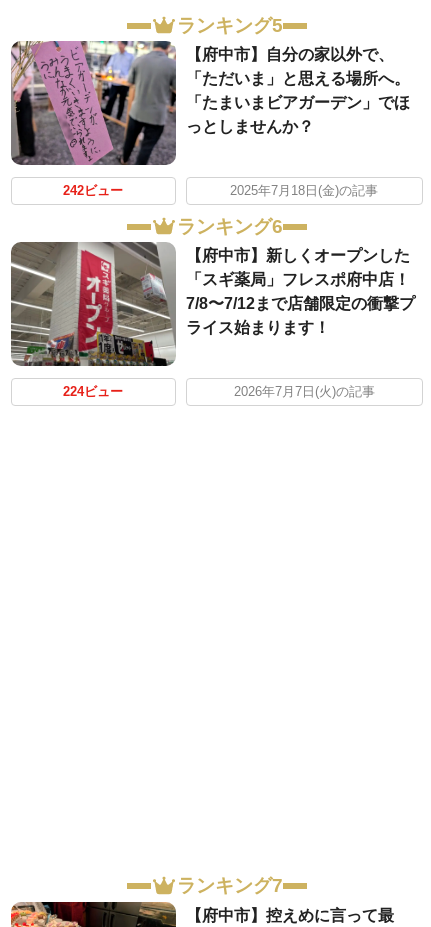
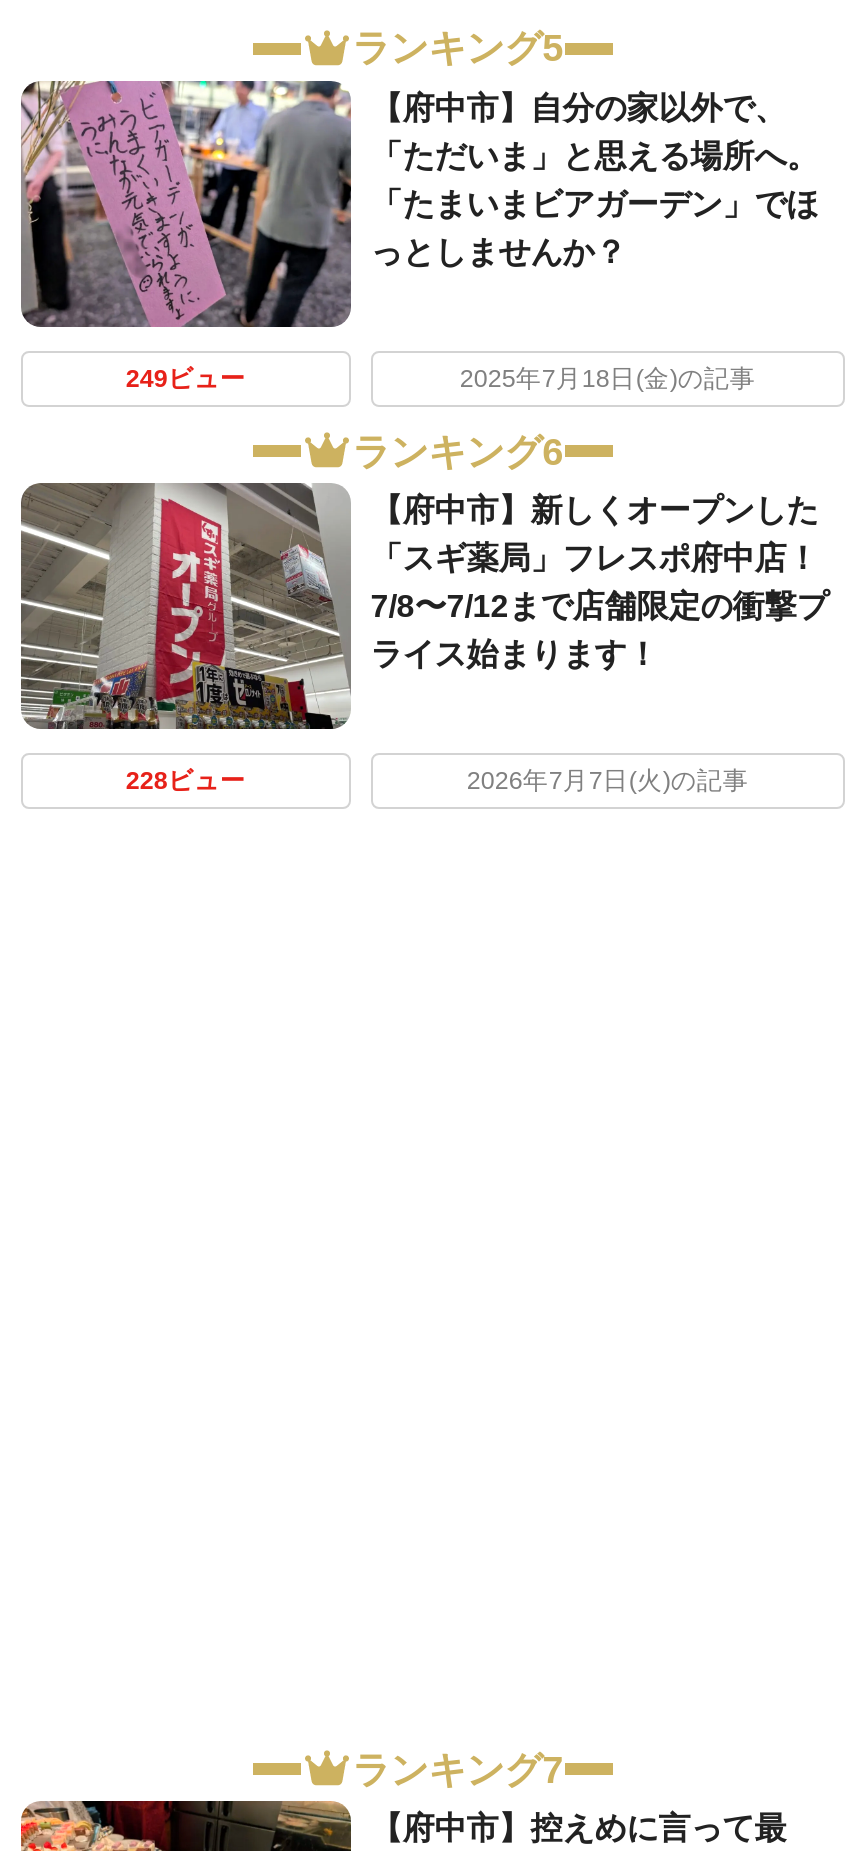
- 242ビュー
+ 249ビュー

- 224ビュー
+ 228ビュー
